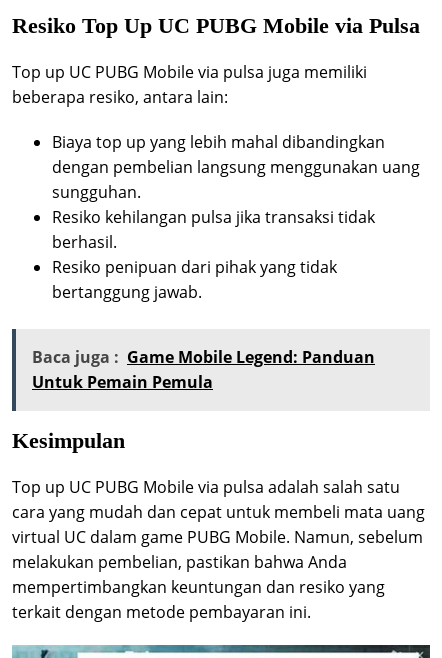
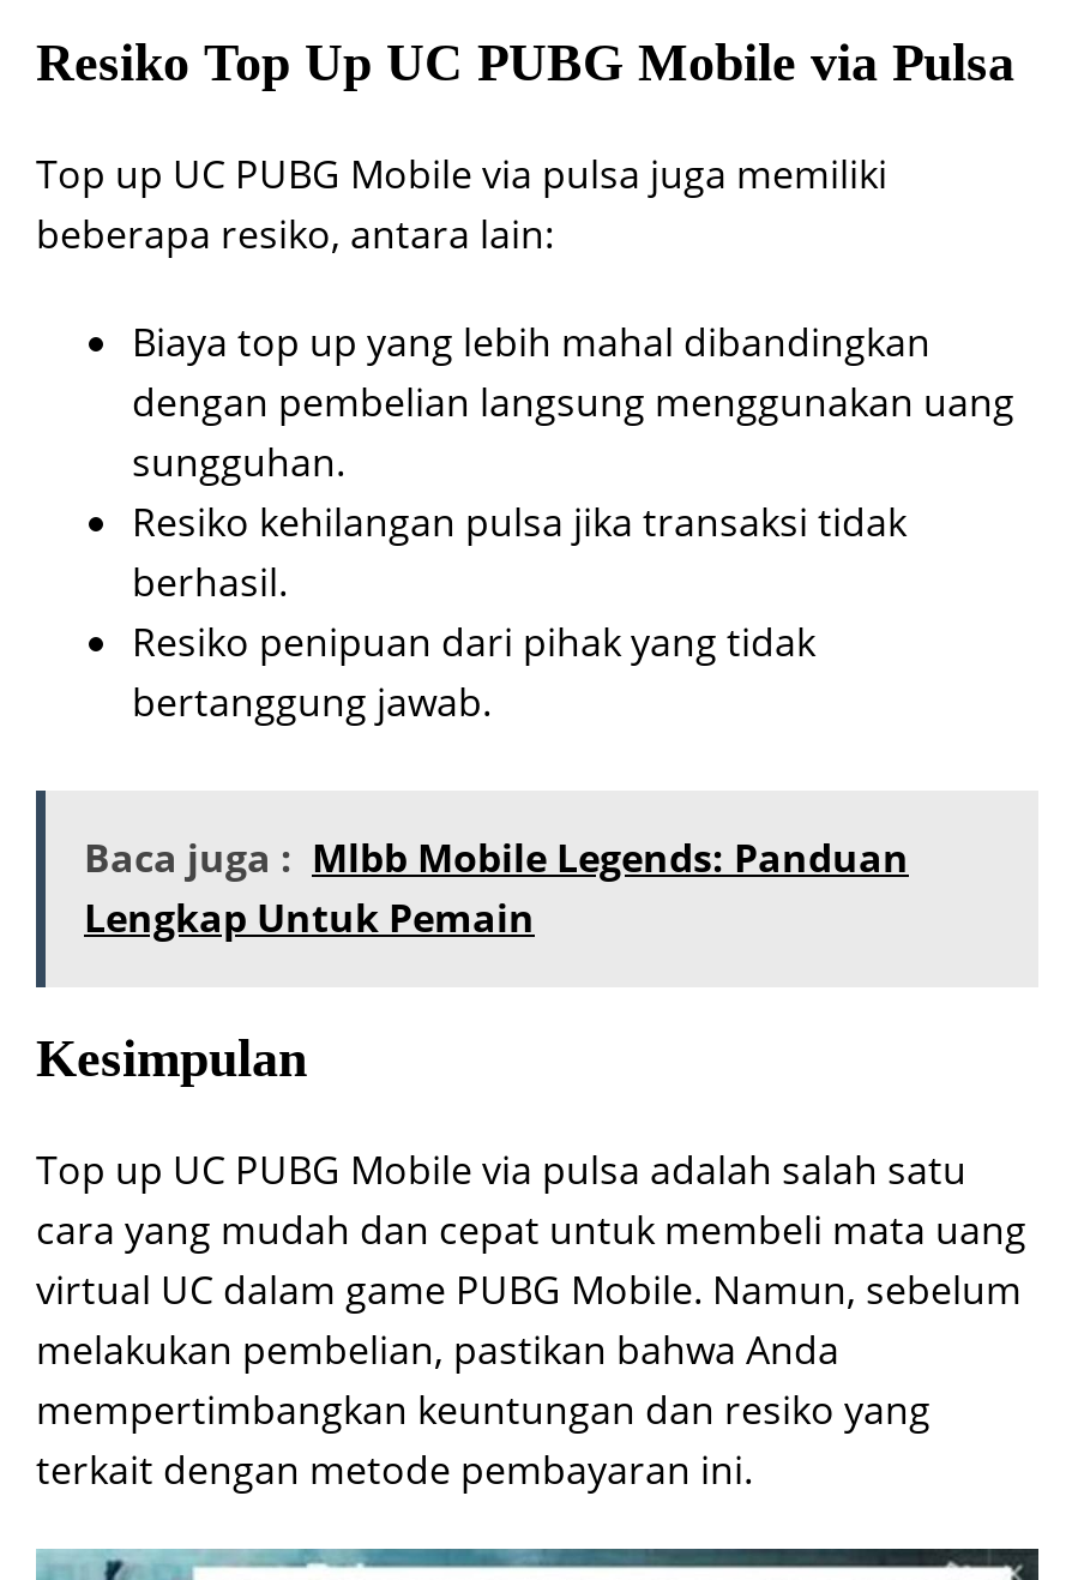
- Baca juga : Game Mobile Legend: Panduan
- Untuk Pemain Pemula
+ Baca juga : Mlbb Mobile Legends: Panduan
+ Lengkap Untuk Pemain
